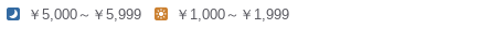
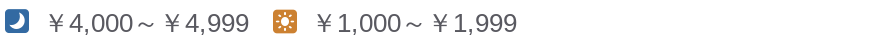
- ￥5,000～￥5,999
+ ￥4,000～￥4,999
